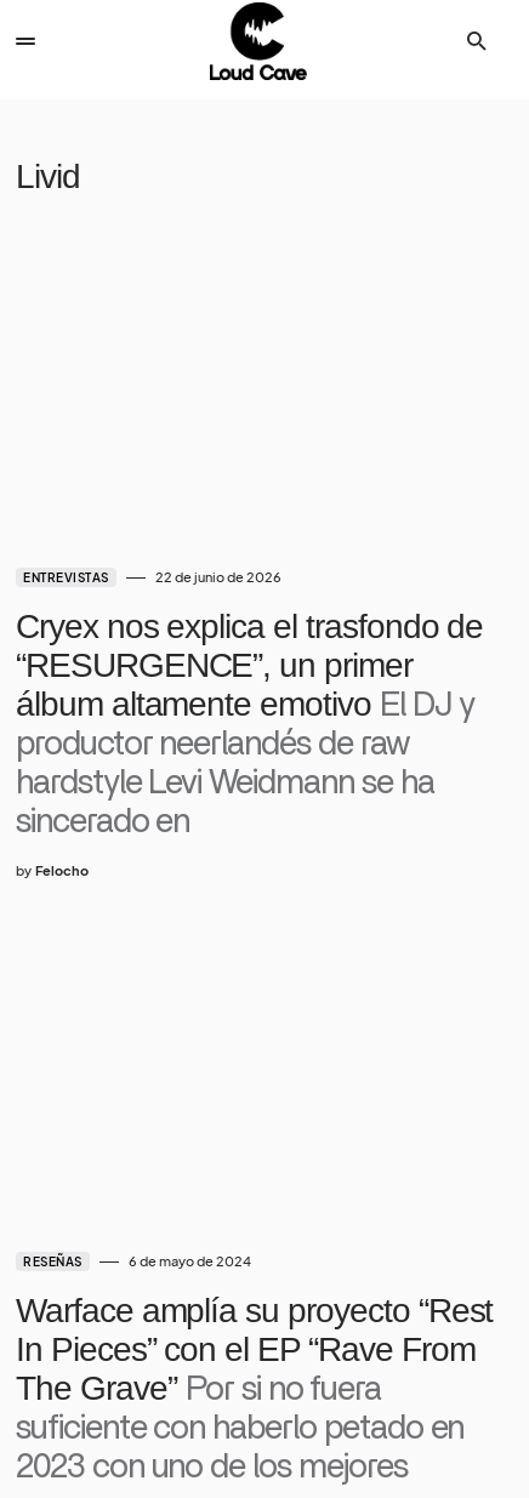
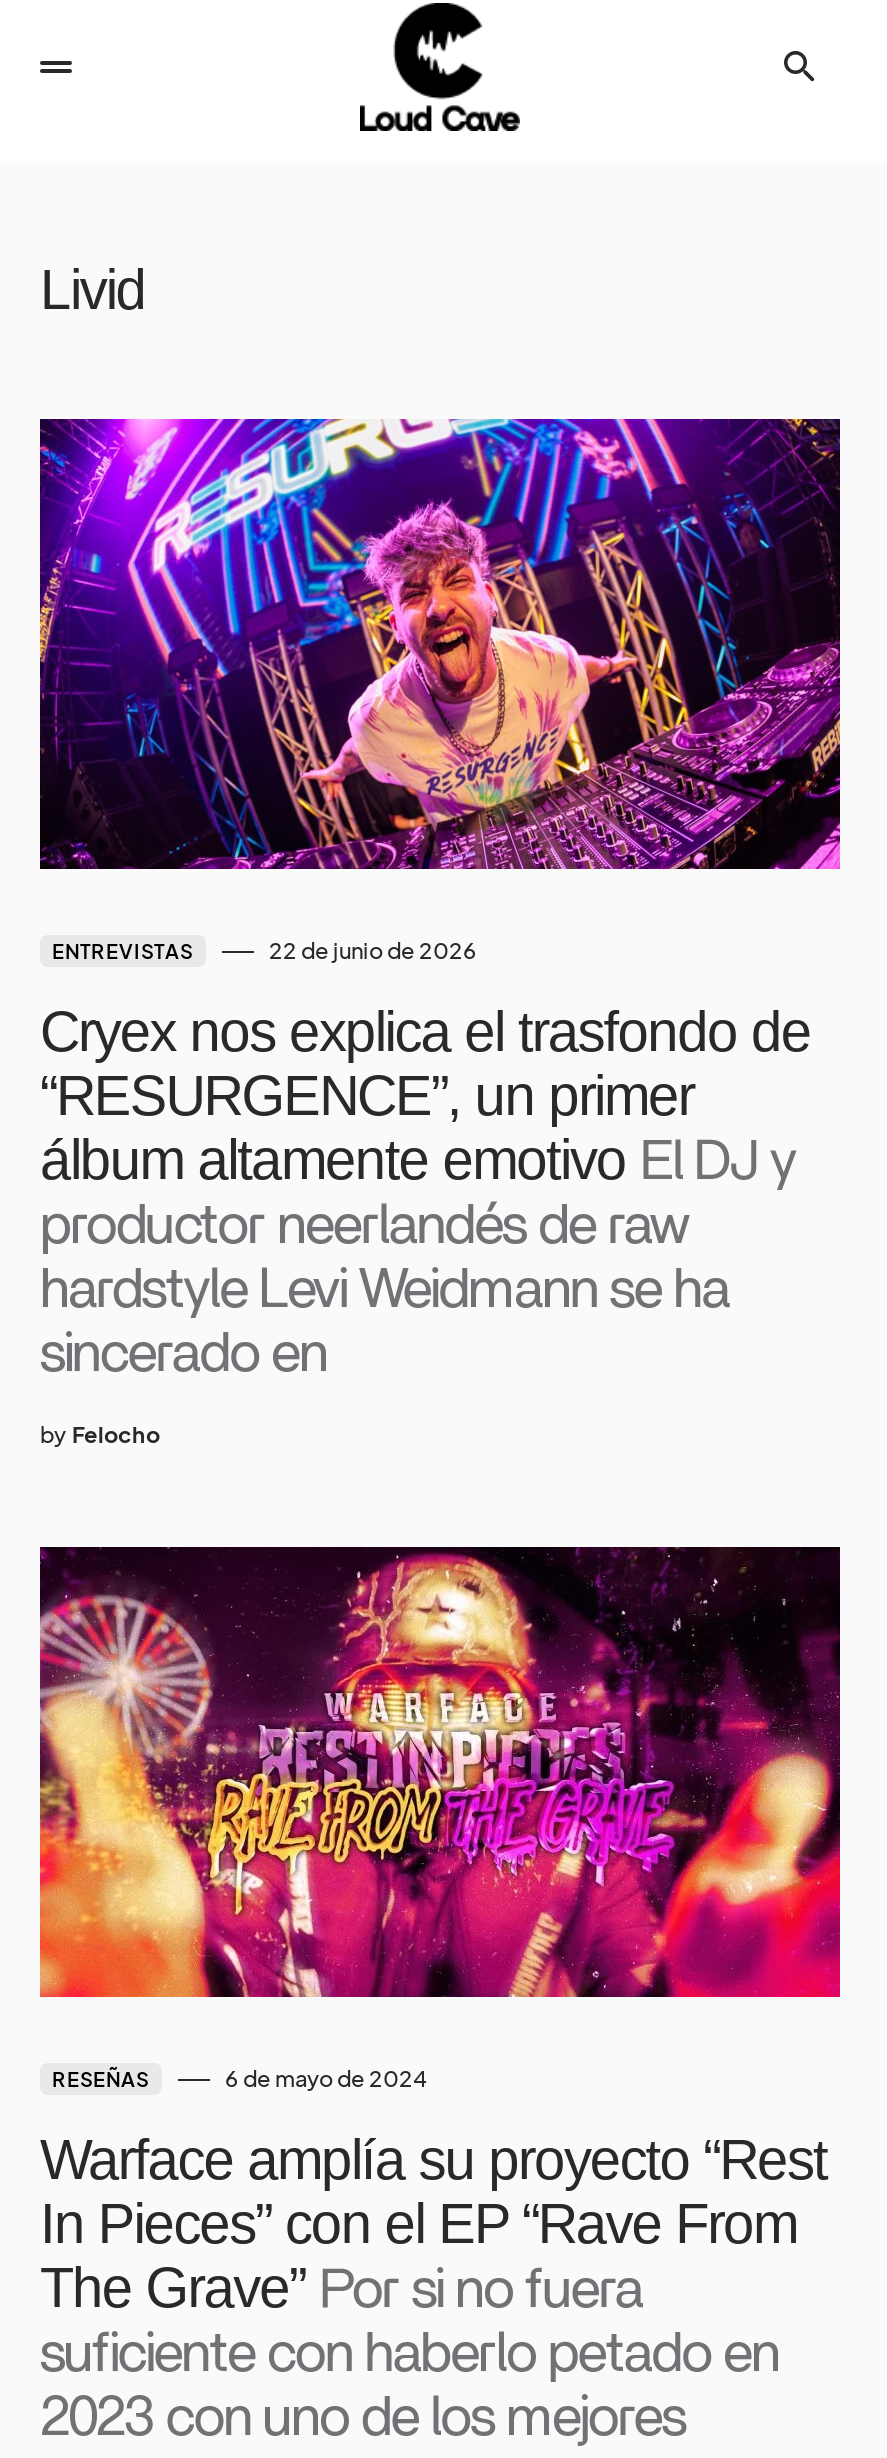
+ [image]

+ [image]
